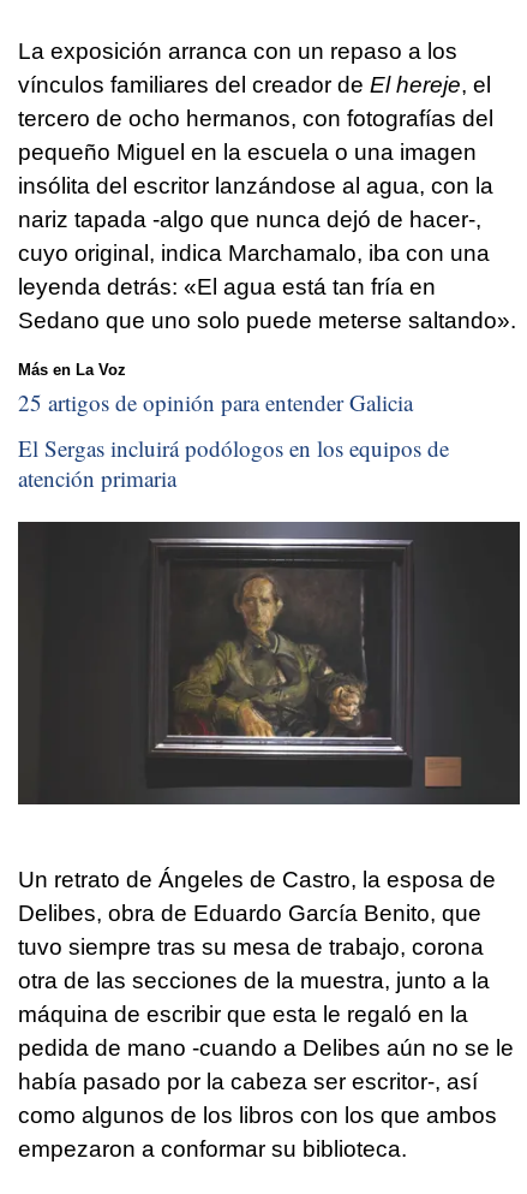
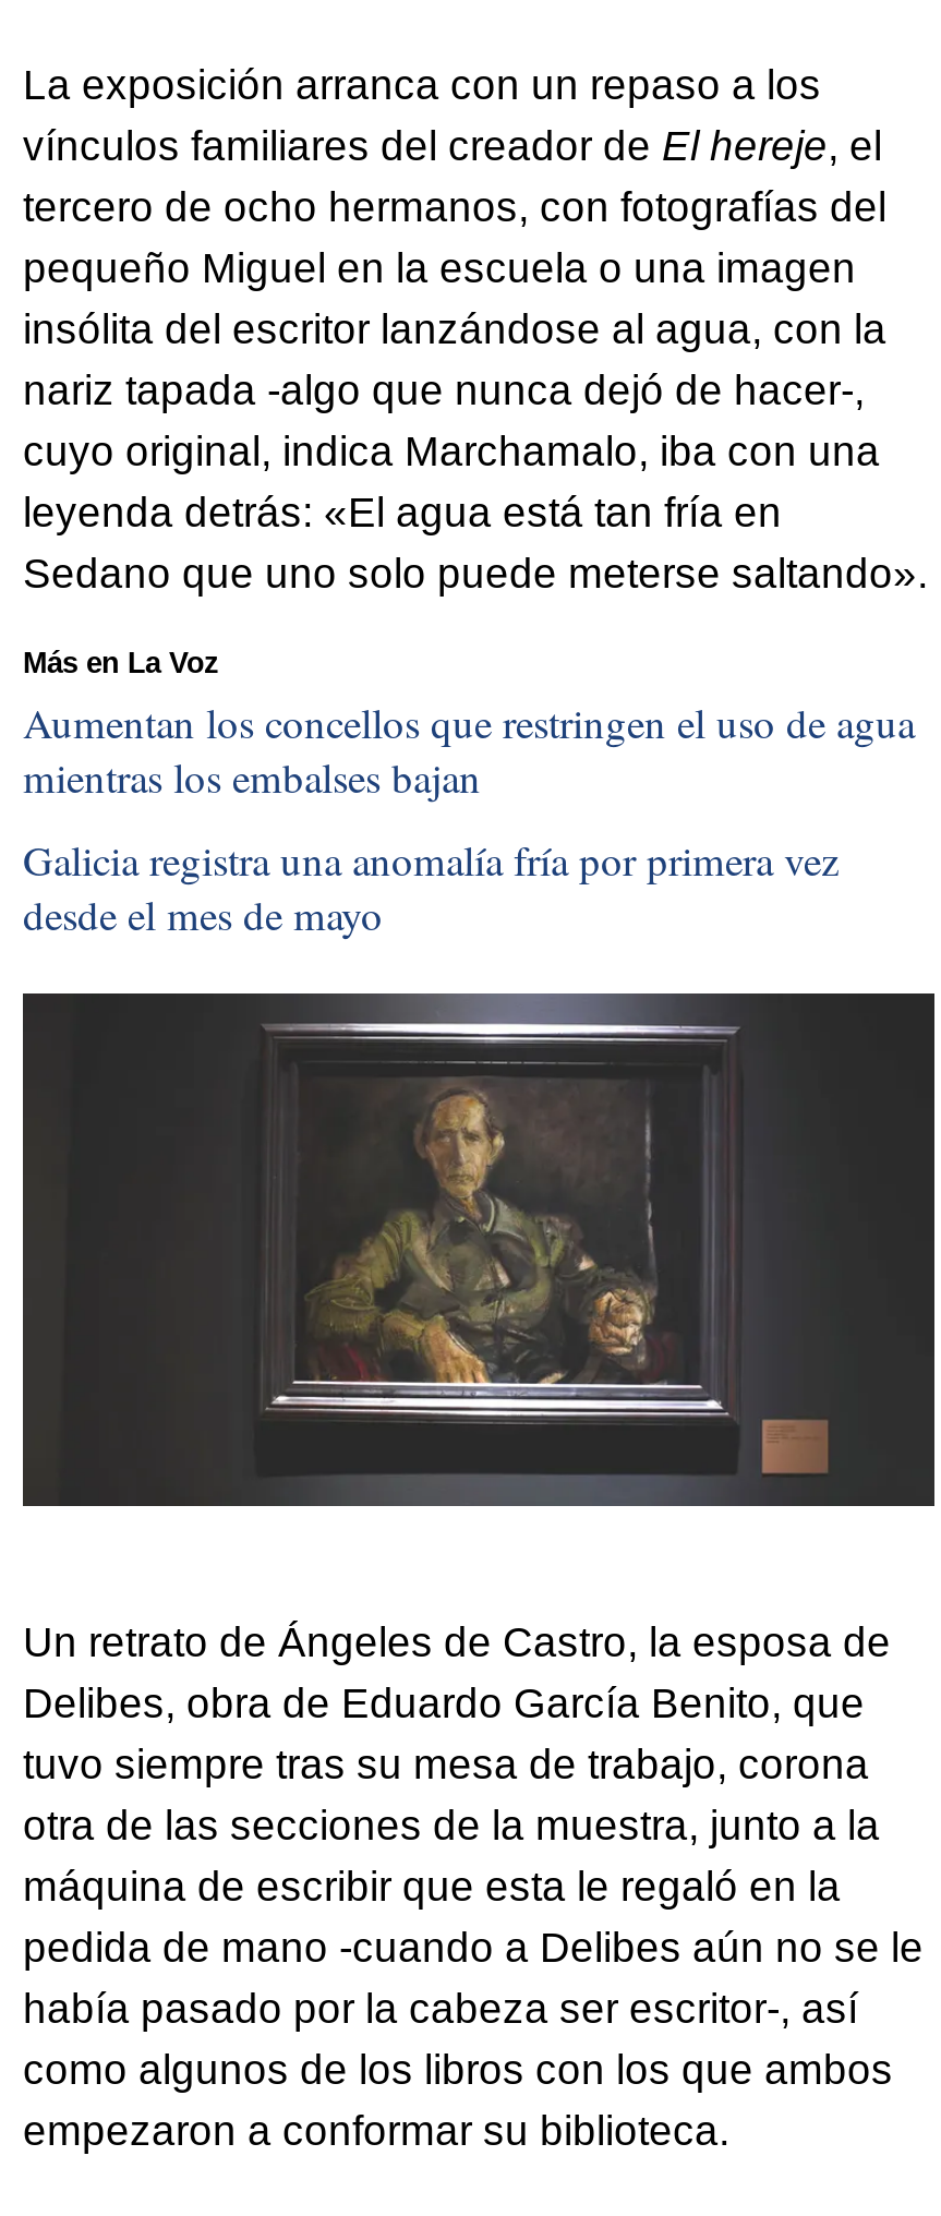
- 25 artigos de opinión para entender Galicia
+ Aumentan los concellos que restringen el uso de agua
+ mientras los embalses bajan

- El Sergas incluirá podólogos en los equipos de
- atención primaria
+ Galicia registra una anomalía fría por primera vez
+ desde el mes de mayo
